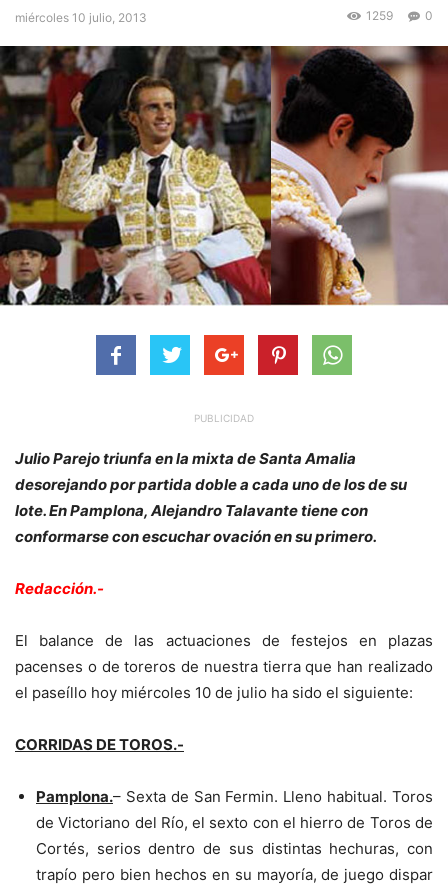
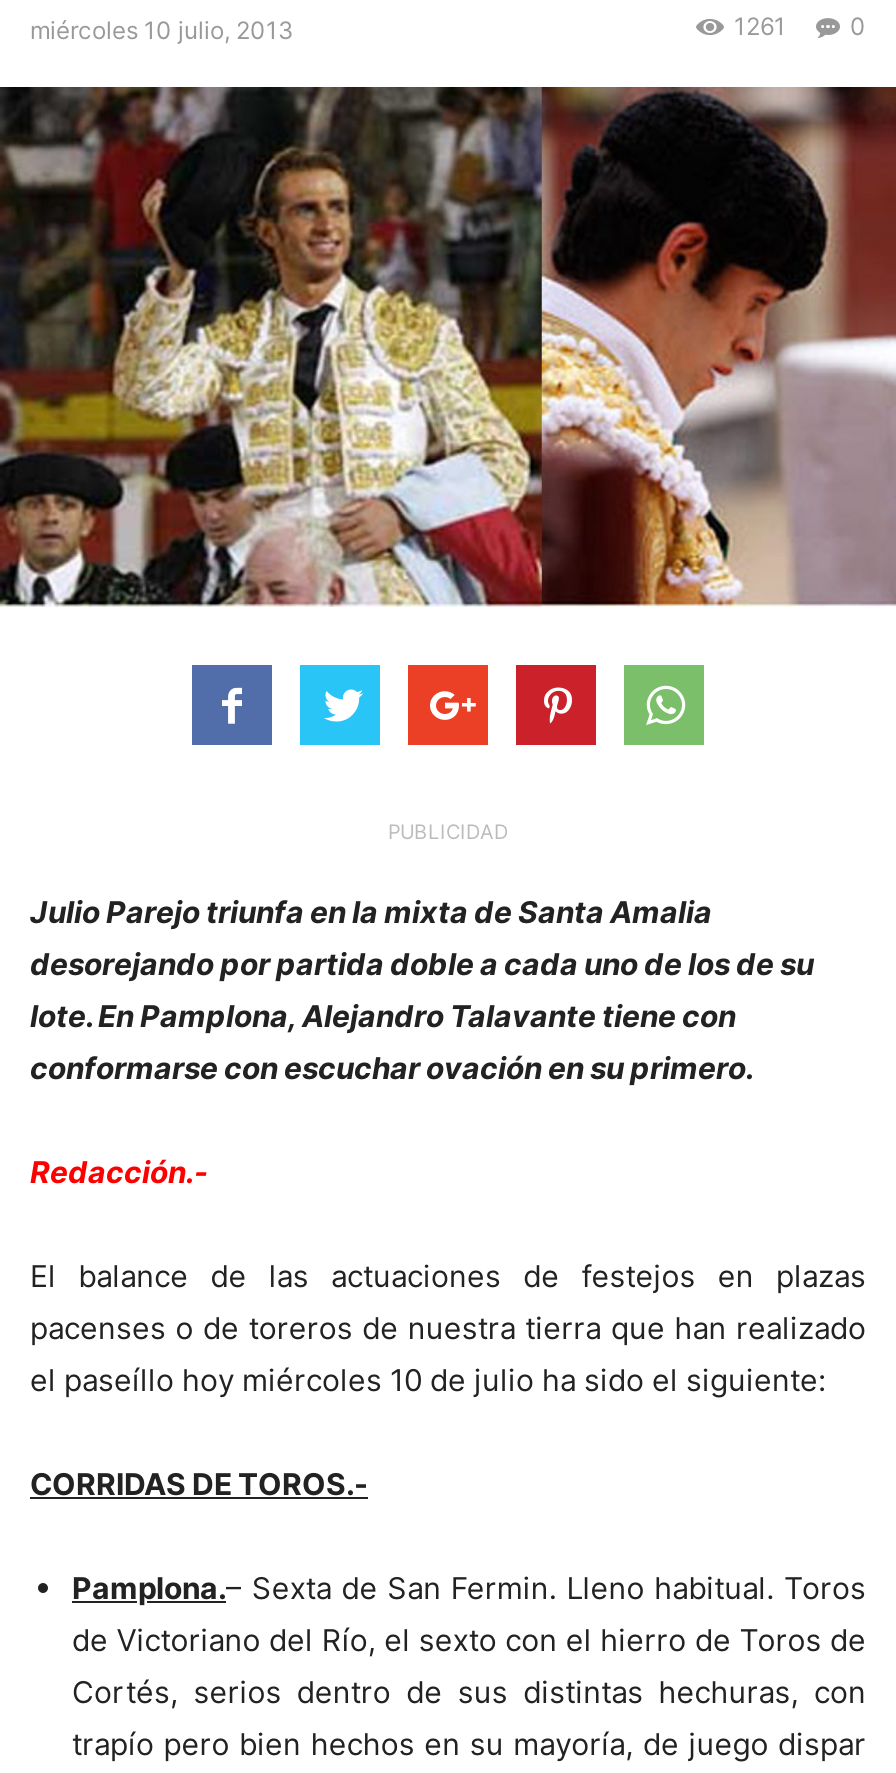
- 1259
+ 1261
